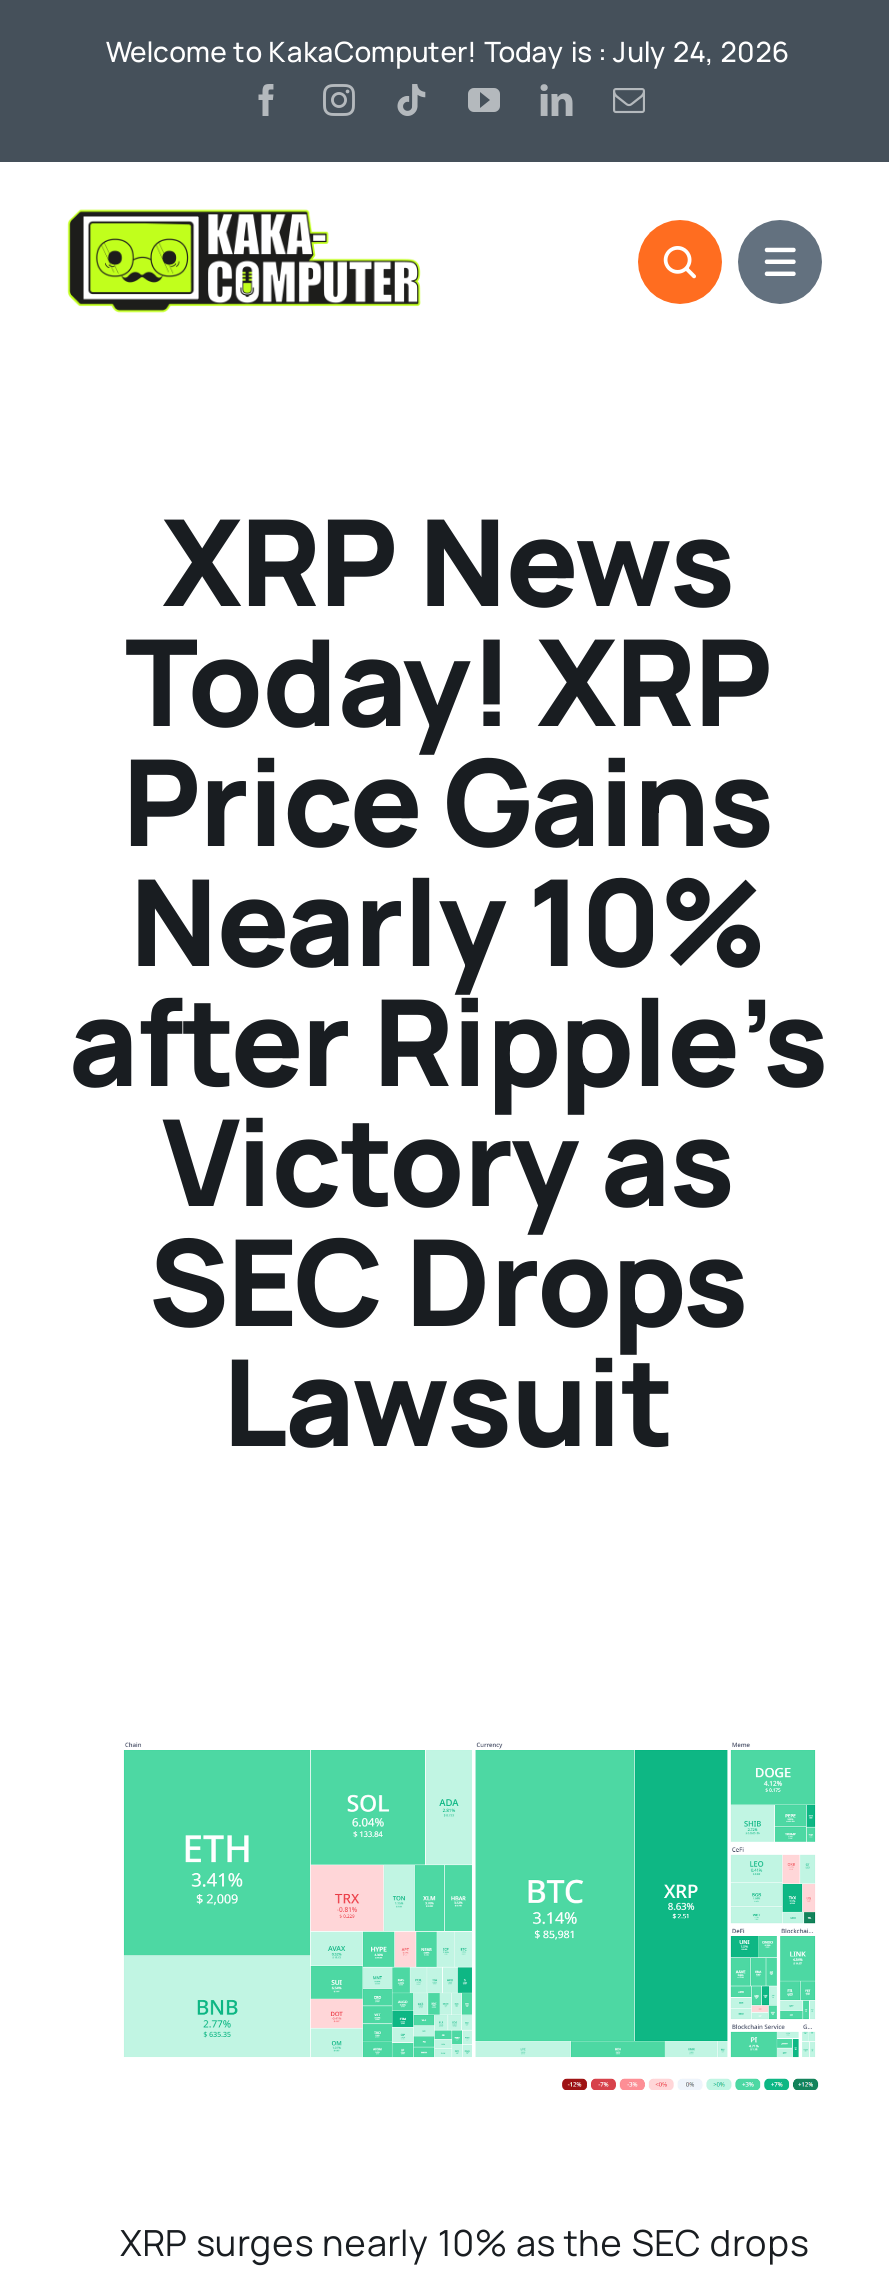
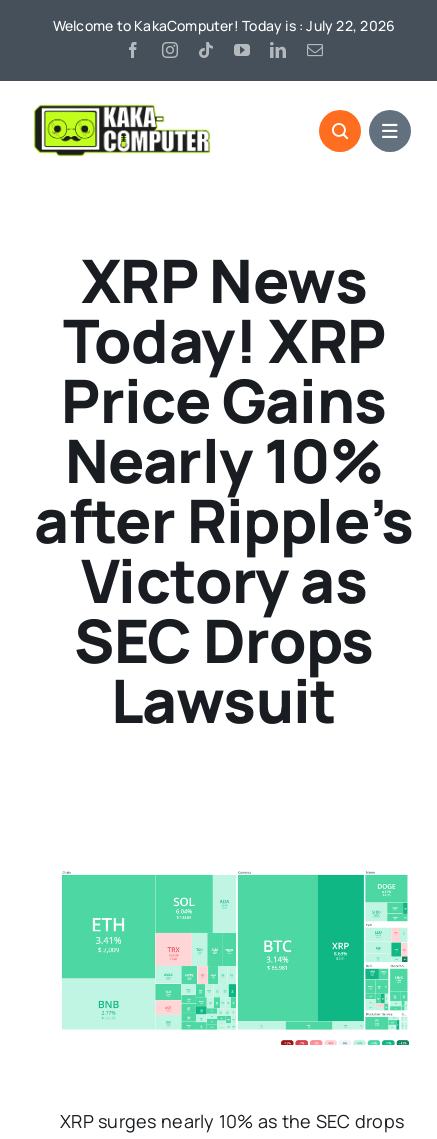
- Welcome to KakaComputer! Today is : July 24, 2026
+ Welcome to KakaComputer! Today is : July 22, 2026
